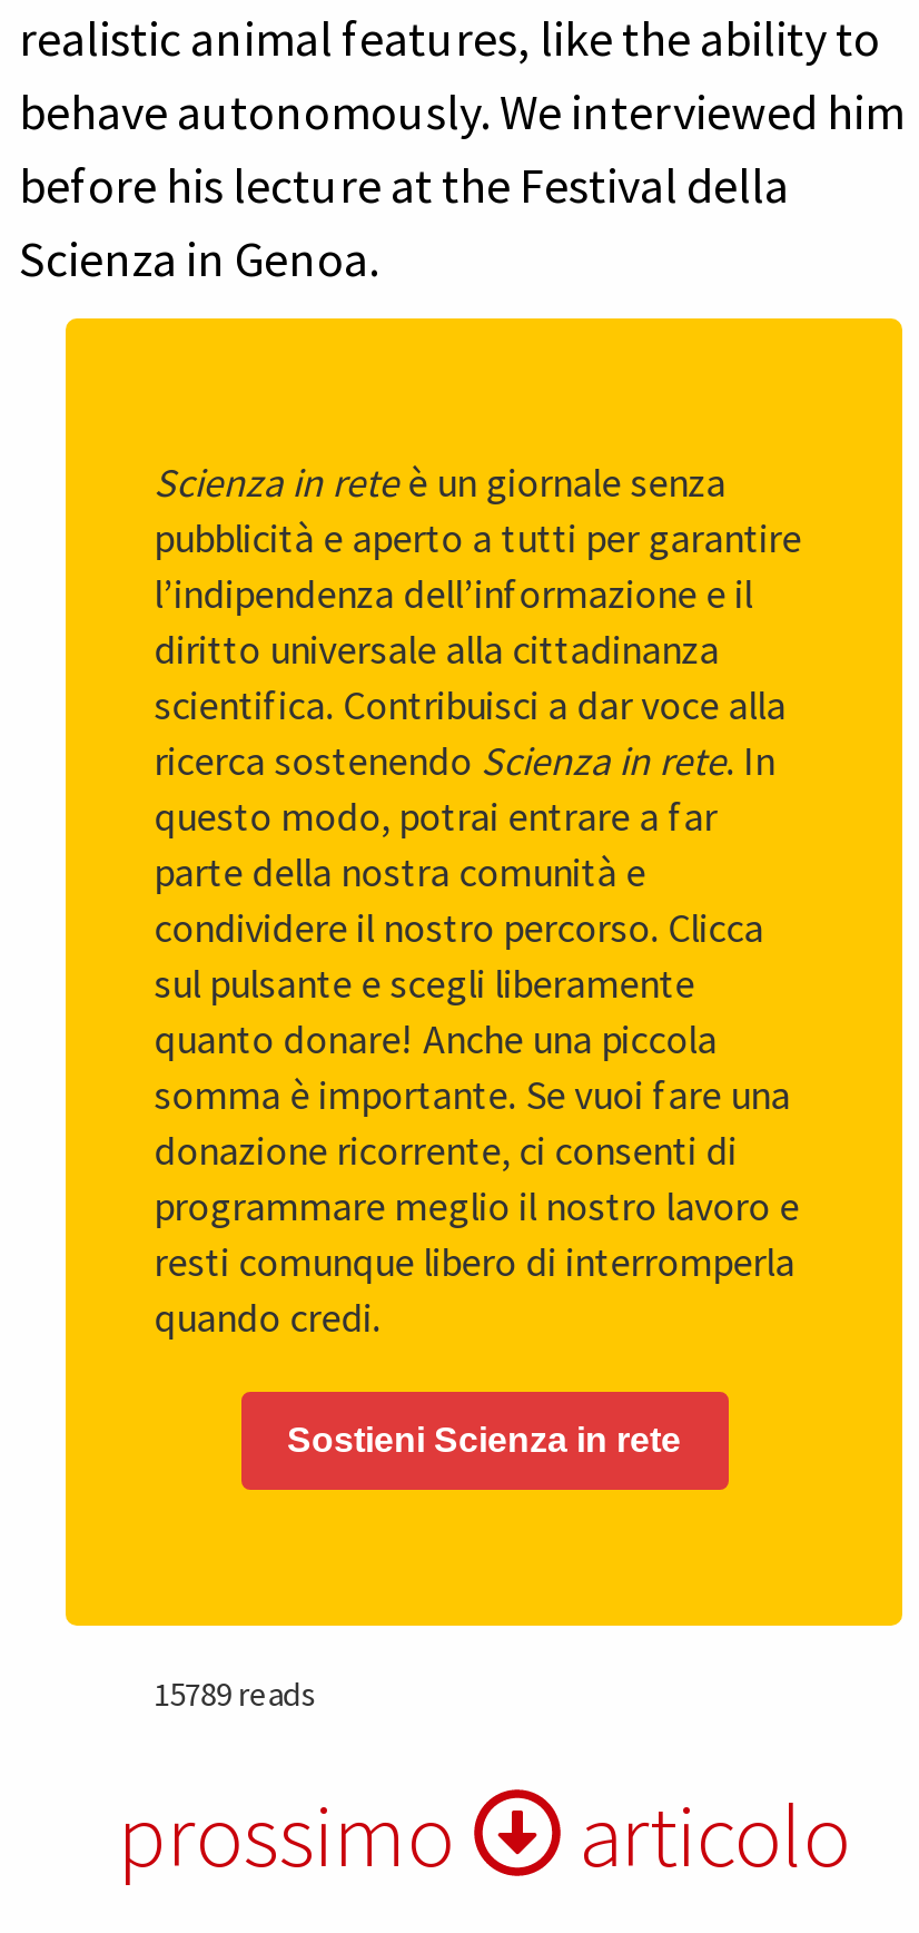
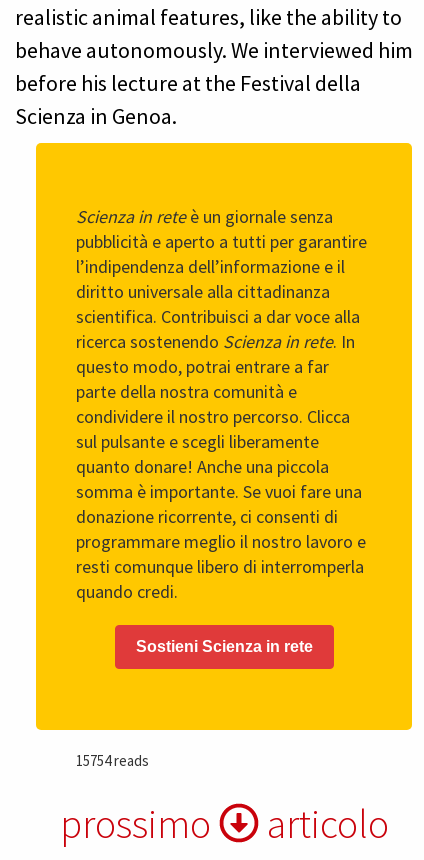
- 15789 reads
+ 15754 reads
